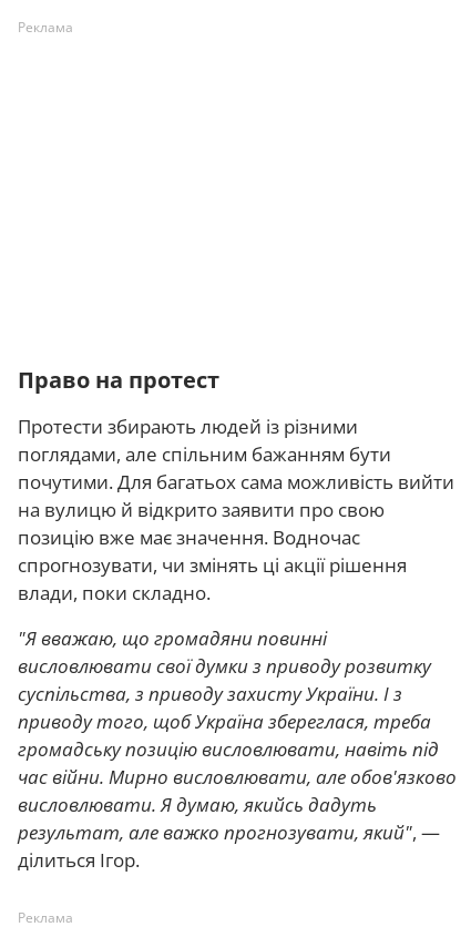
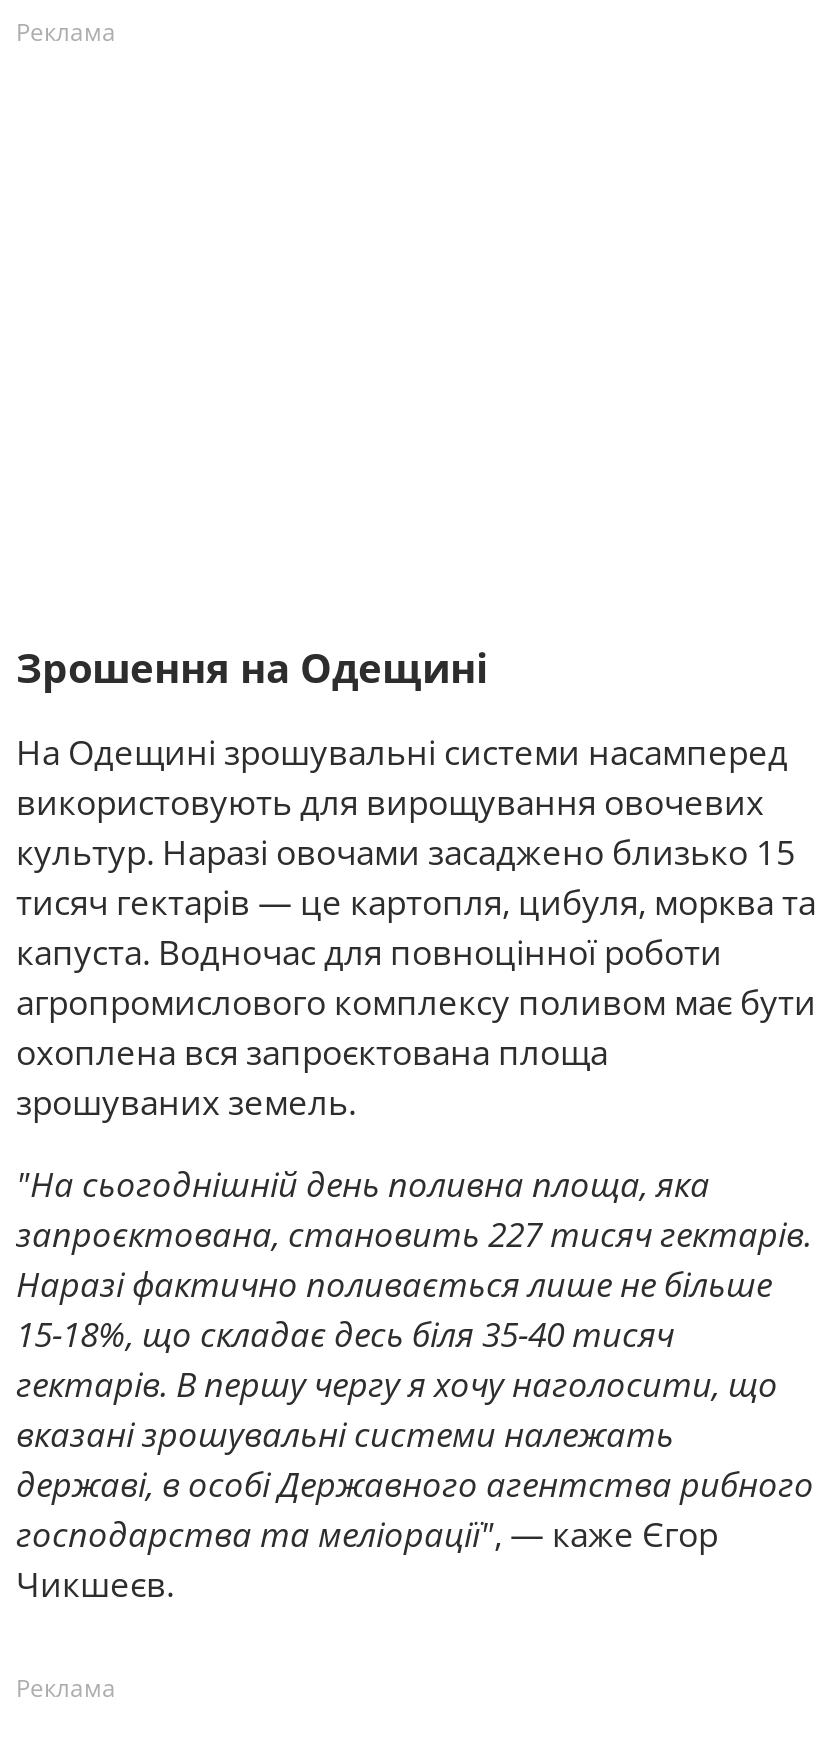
- Право на протест
+ Зрошення на Одещині

- Протести збирають людей із різними
- поглядами, але спільним бажанням бути
- почутими. Для багатьох сама можливість вийти
- на вулицю й відкрито заявити про свою
- позицію вже має значення. Водночас
- спрогнозувати, чи змінять ці акції рішення
- влади, поки складно.
+ На Одещині зрошувальні системи насамперед
+ використовують для вирощування овочевих
+ культур. Наразі овочами засаджено близько 15
+ тисяч гектарів — це картопля, цибуля, морква та
+ капуста. Водночас для повноцінної роботи
+ агропромислового комплексу поливом має бути
+ охоплена вся запроєктована площа
+ зрошуваних земель.

- "Я вважаю, що громадяни повинні
- висловлювати свої думки з приводу розвитку
- суспільства, з приводу захисту України. І з
- приводу того, щоб Україна збереглася, треба
- громадську позицію висловлювати, навіть під
- час війни. Мирно висловлювати, але обов'язково
- висловлювати. Я думаю, якийсь дадуть
- результат, але важко прогнозувати, який", —
- ділиться Ігор.
+ "На сьогоднішній день поливна площа, яка
+ запроєктована, становить 227 тисяч гектарів.
+ Наразі фактично поливається лише не більше
+ 15-18%, що складає десь біля 35-40 тисяч
+ гектарів. В першу чергу я хочу наголосити, що
+ вказані зрошувальні системи належать
+ державі, в особі Державного агентства рибного
+ господарства та меліорації", — каже Єгор
+ Чикшеєв.
